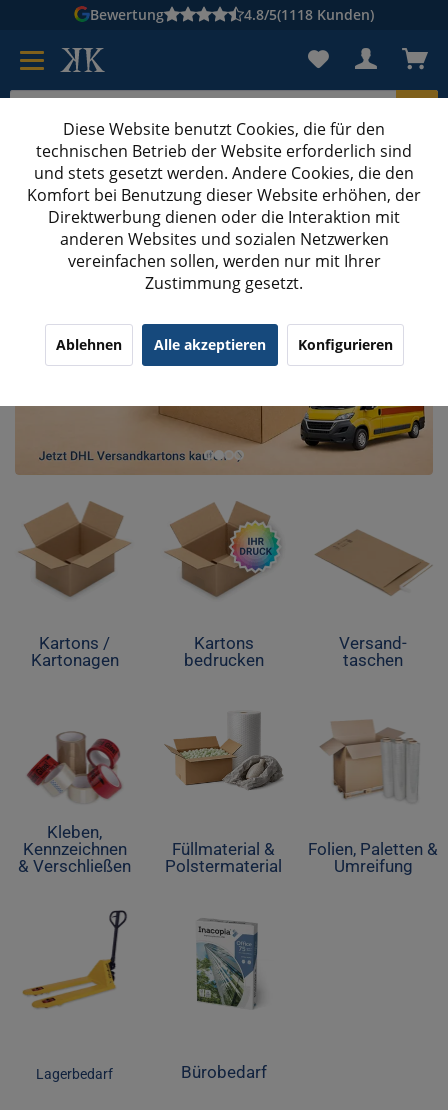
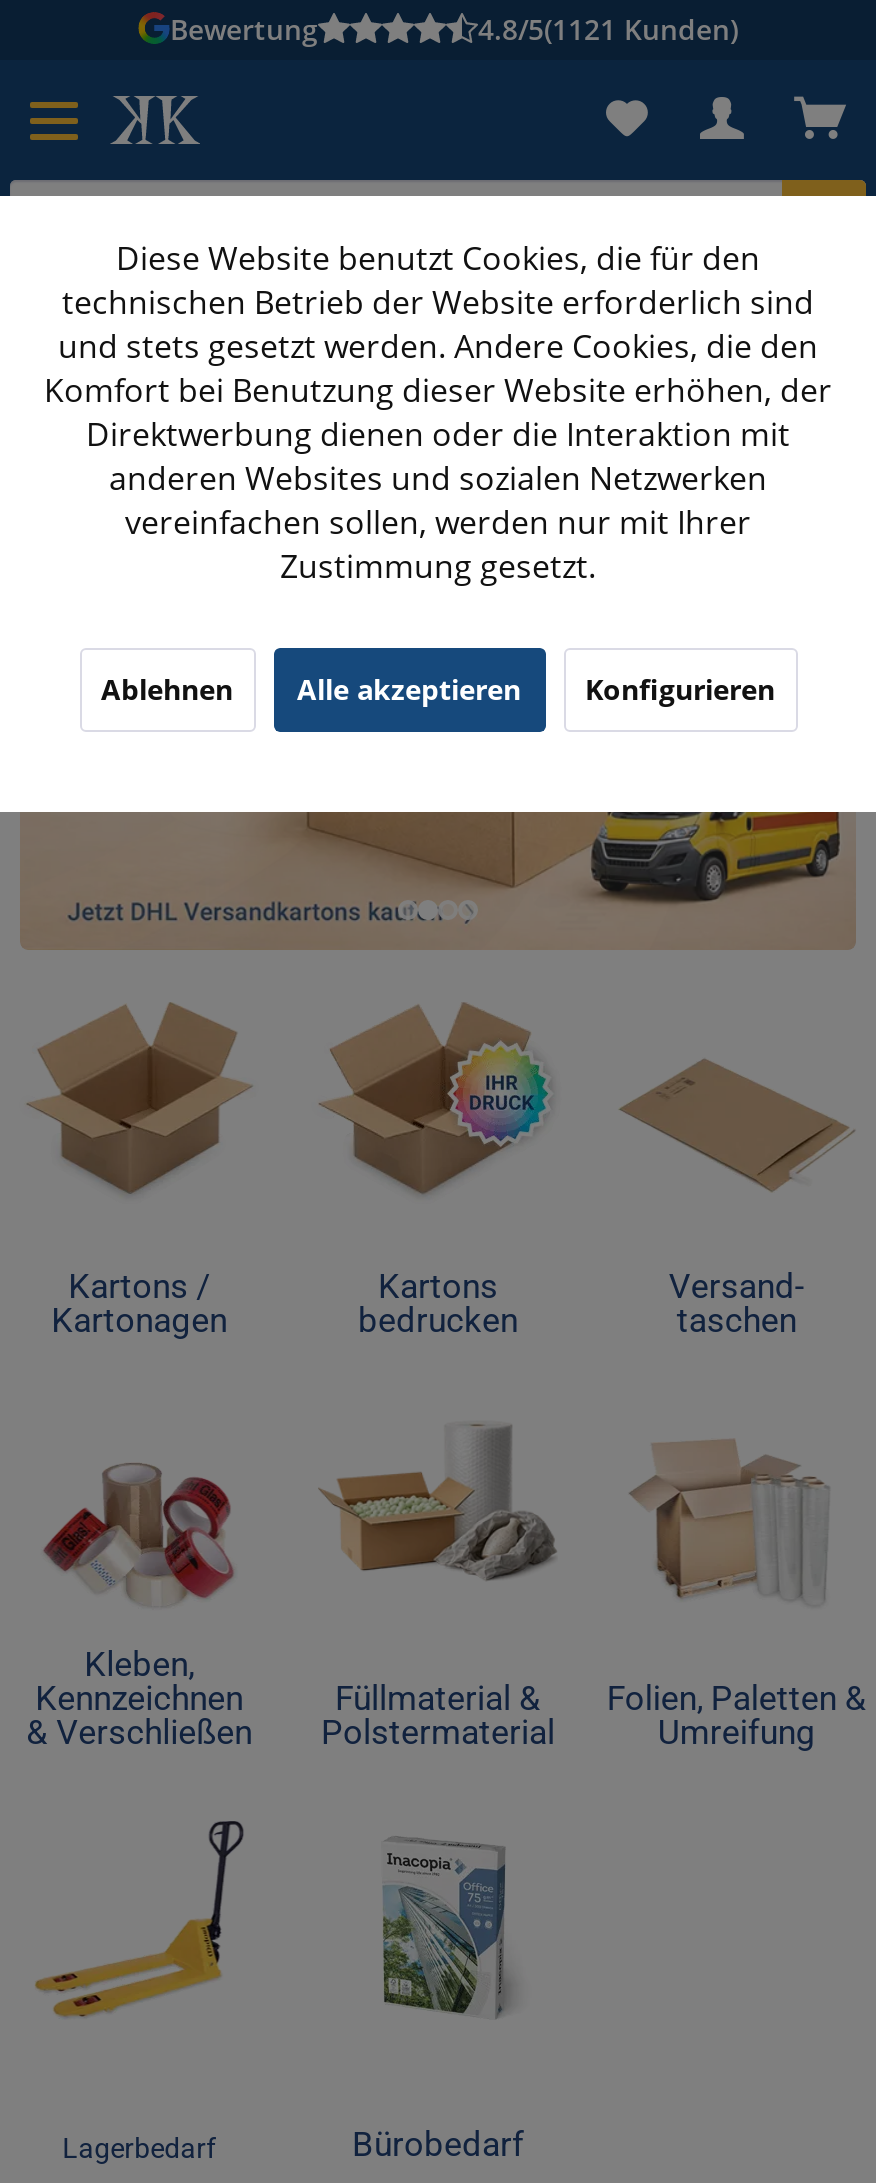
- 4.8/5(1118 Kunden)
+ 4.8/5(1121 Kunden)
